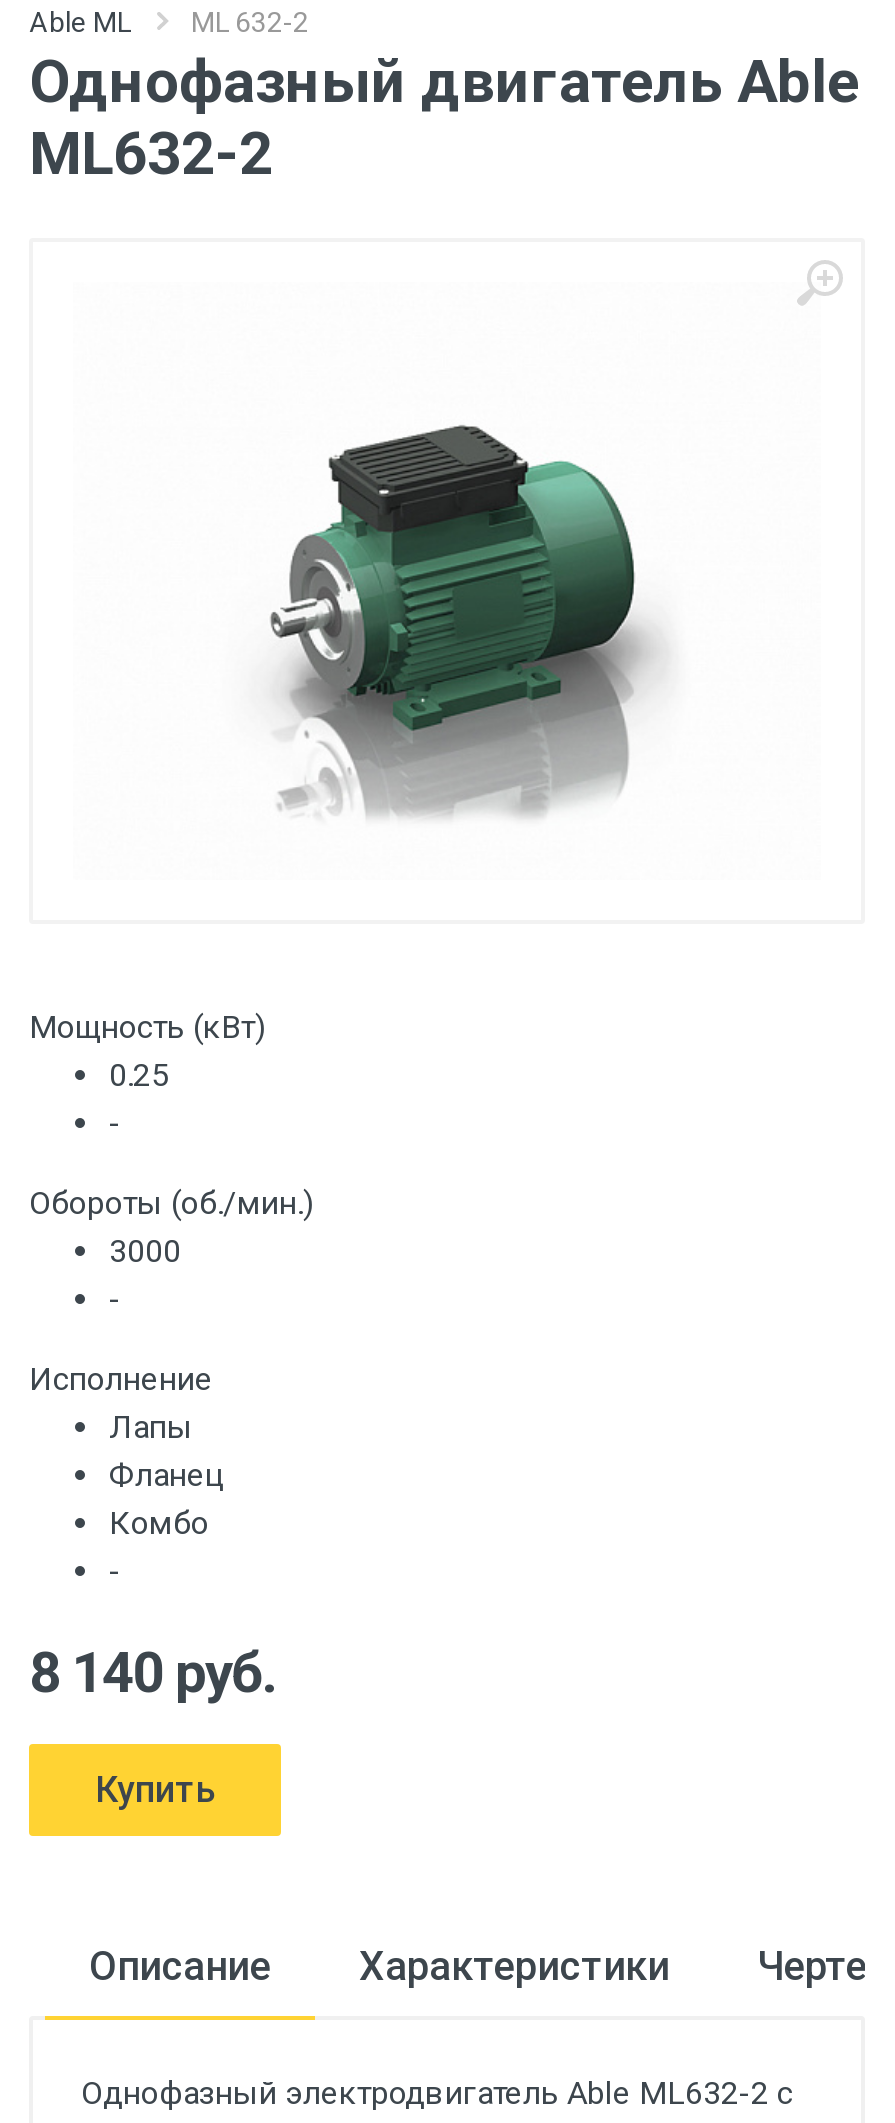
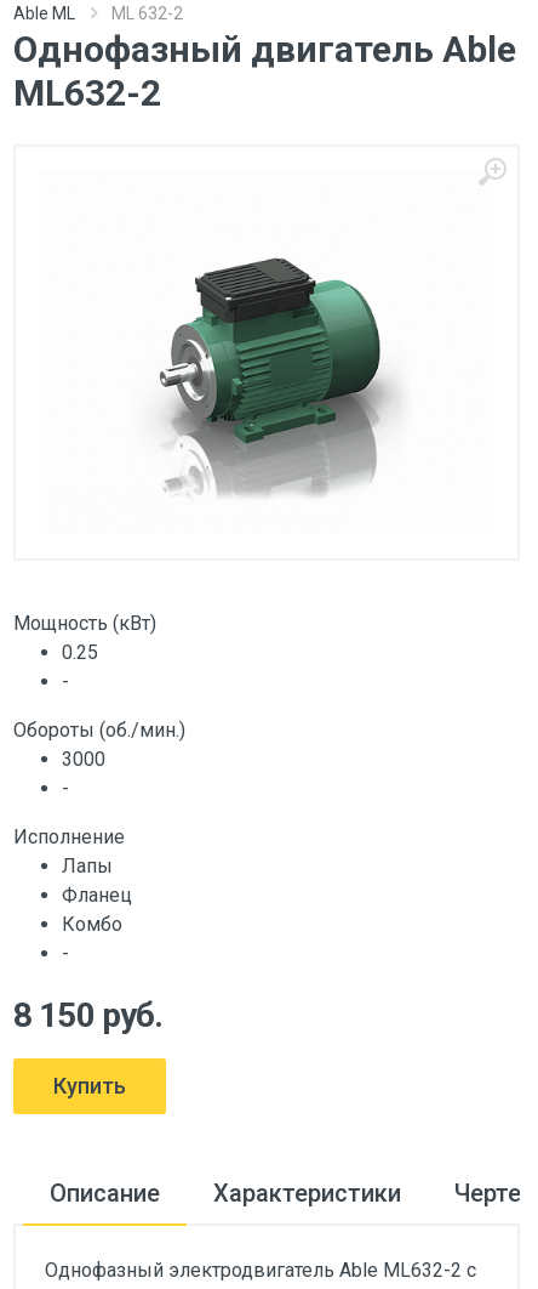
- 8 140 руб.
+ 8 150 руб.
